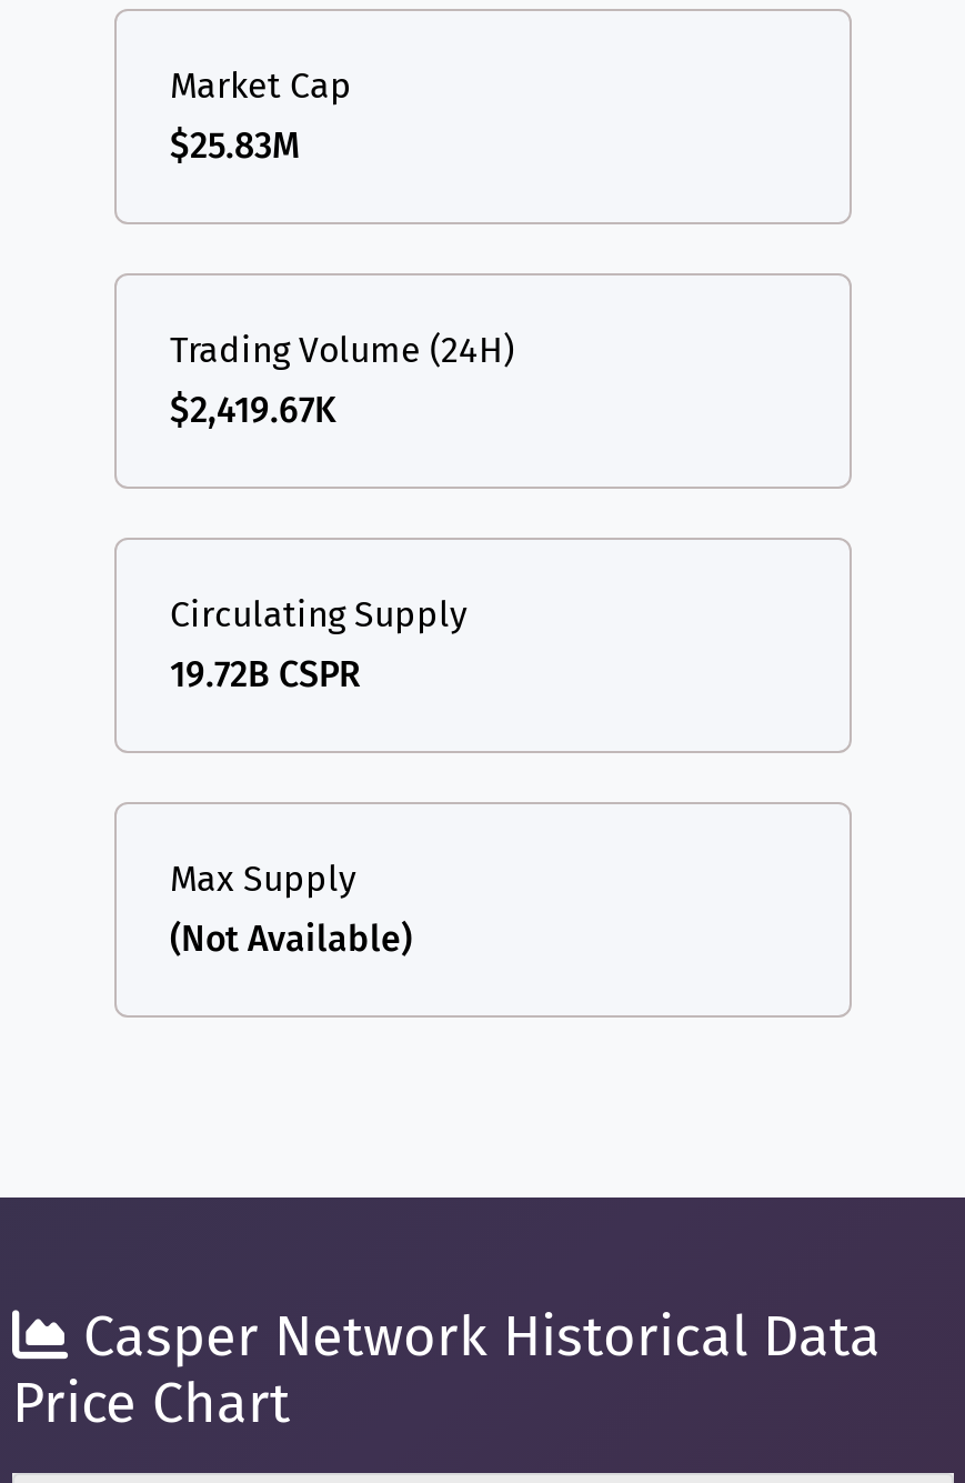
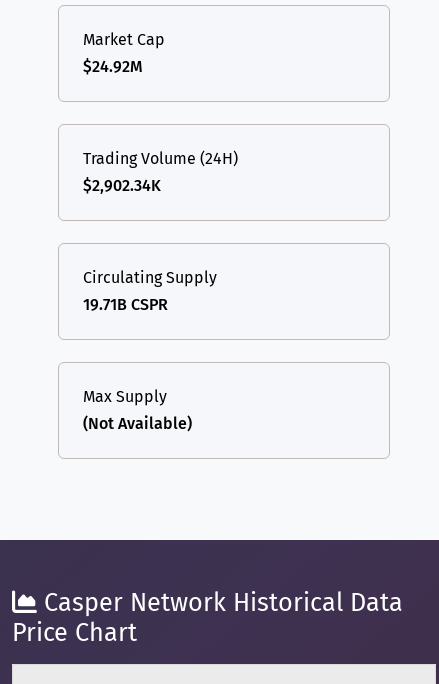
- $25.83M
+ $24.92M

- $2,419.67K
+ $2,902.34K

- 19.72B CSPR
+ 19.71B CSPR
